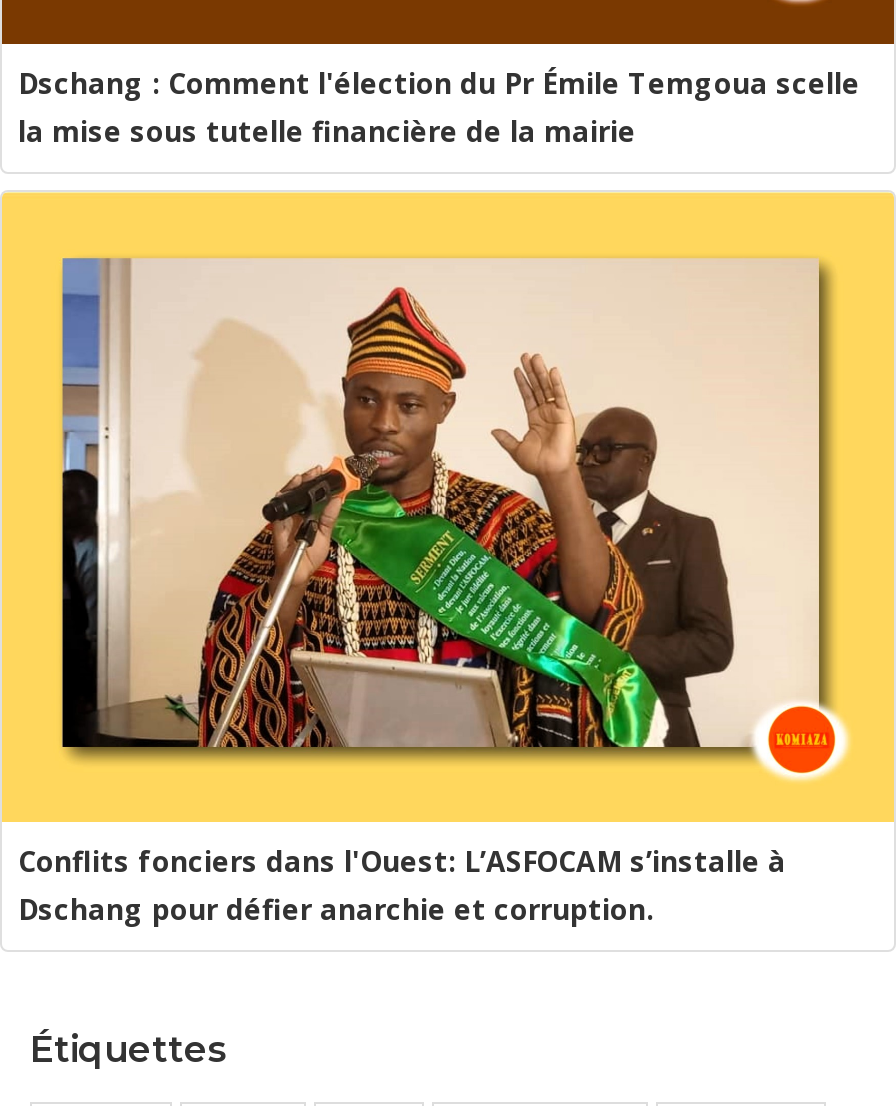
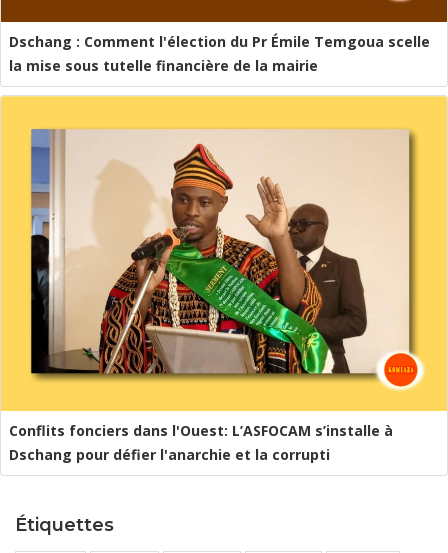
- Dschang pour défier anarchie et corruption.
+ Dschang pour défier l'anarchie et la corrupti
